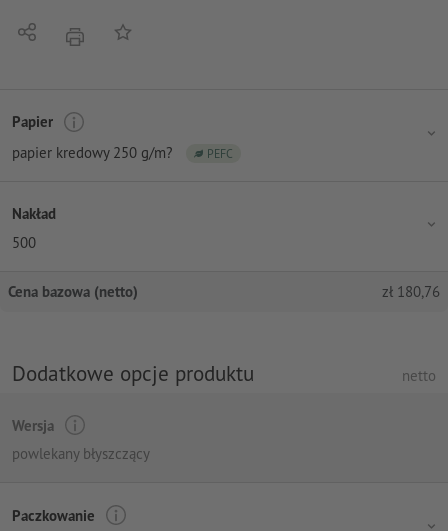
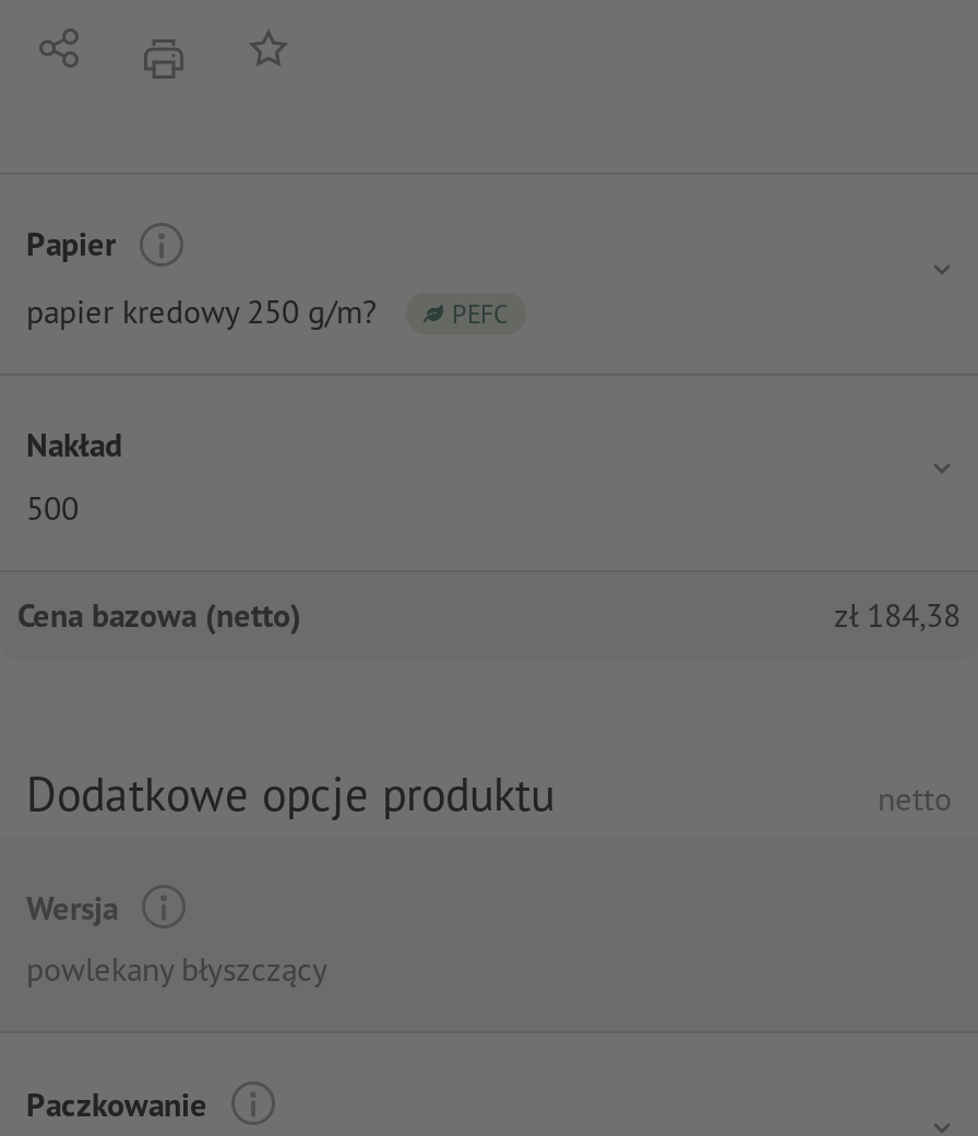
- zł 180,76
+ zł 184,38
